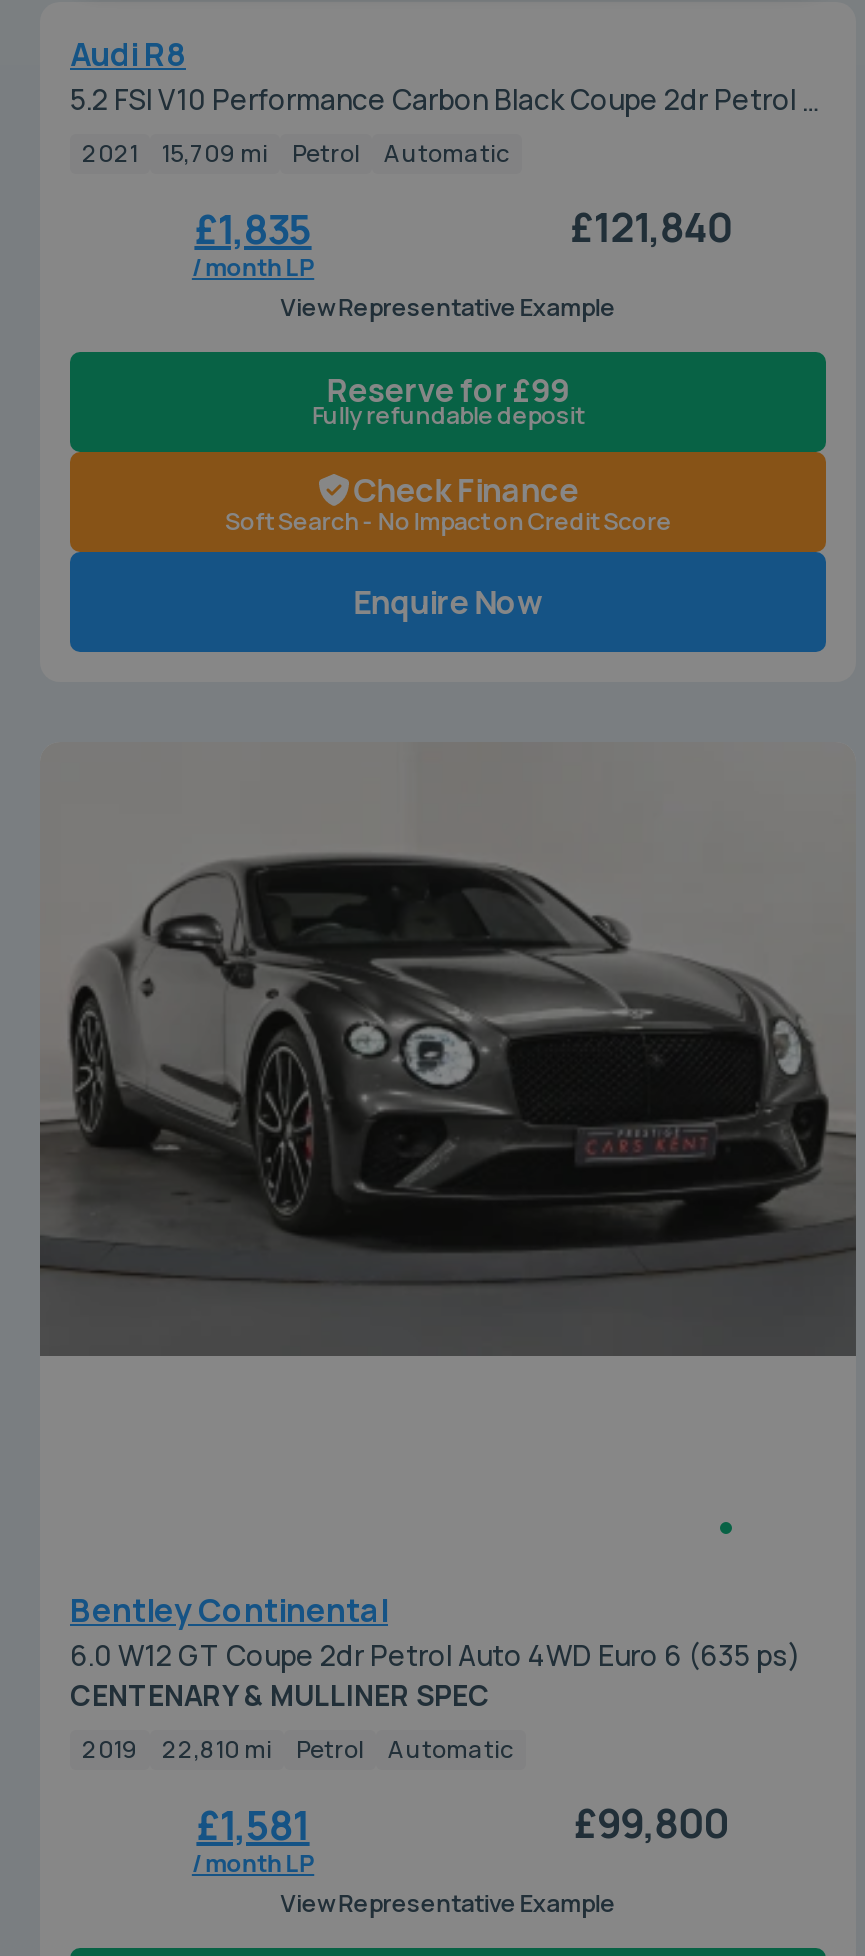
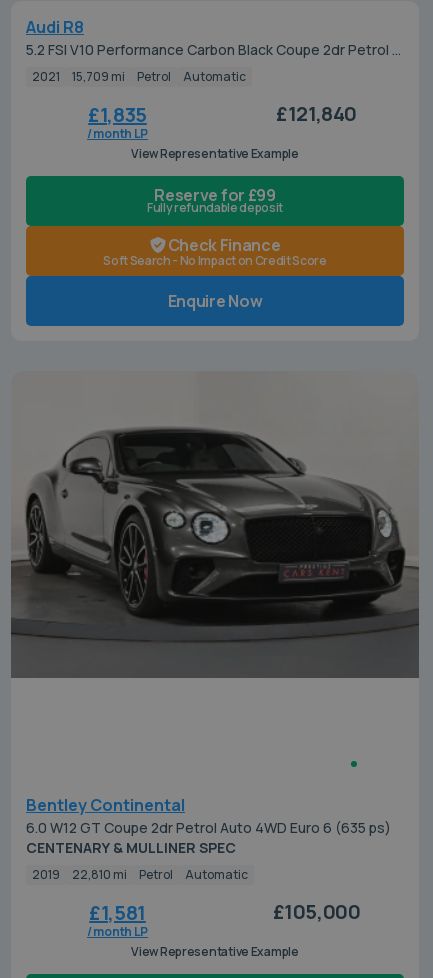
- £99,800
+ £105,000
